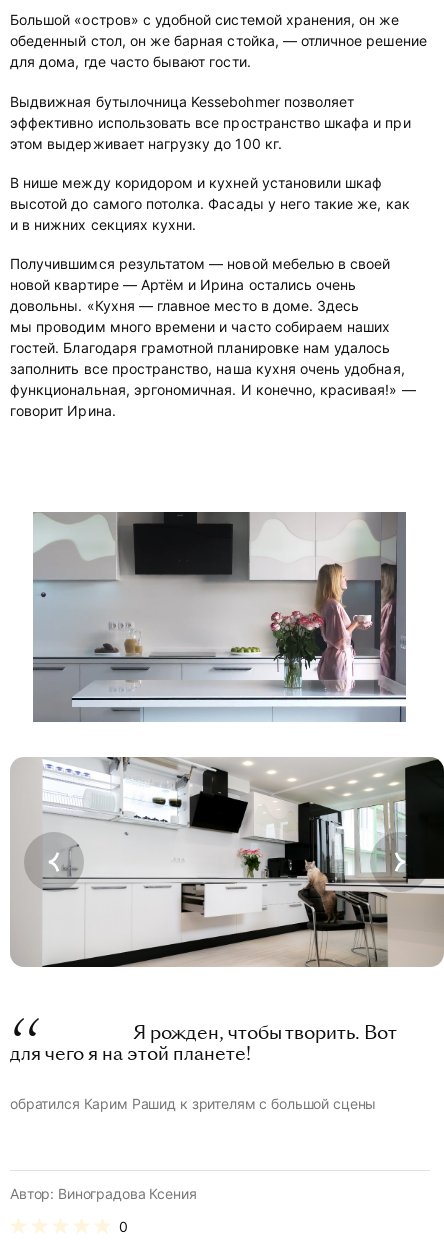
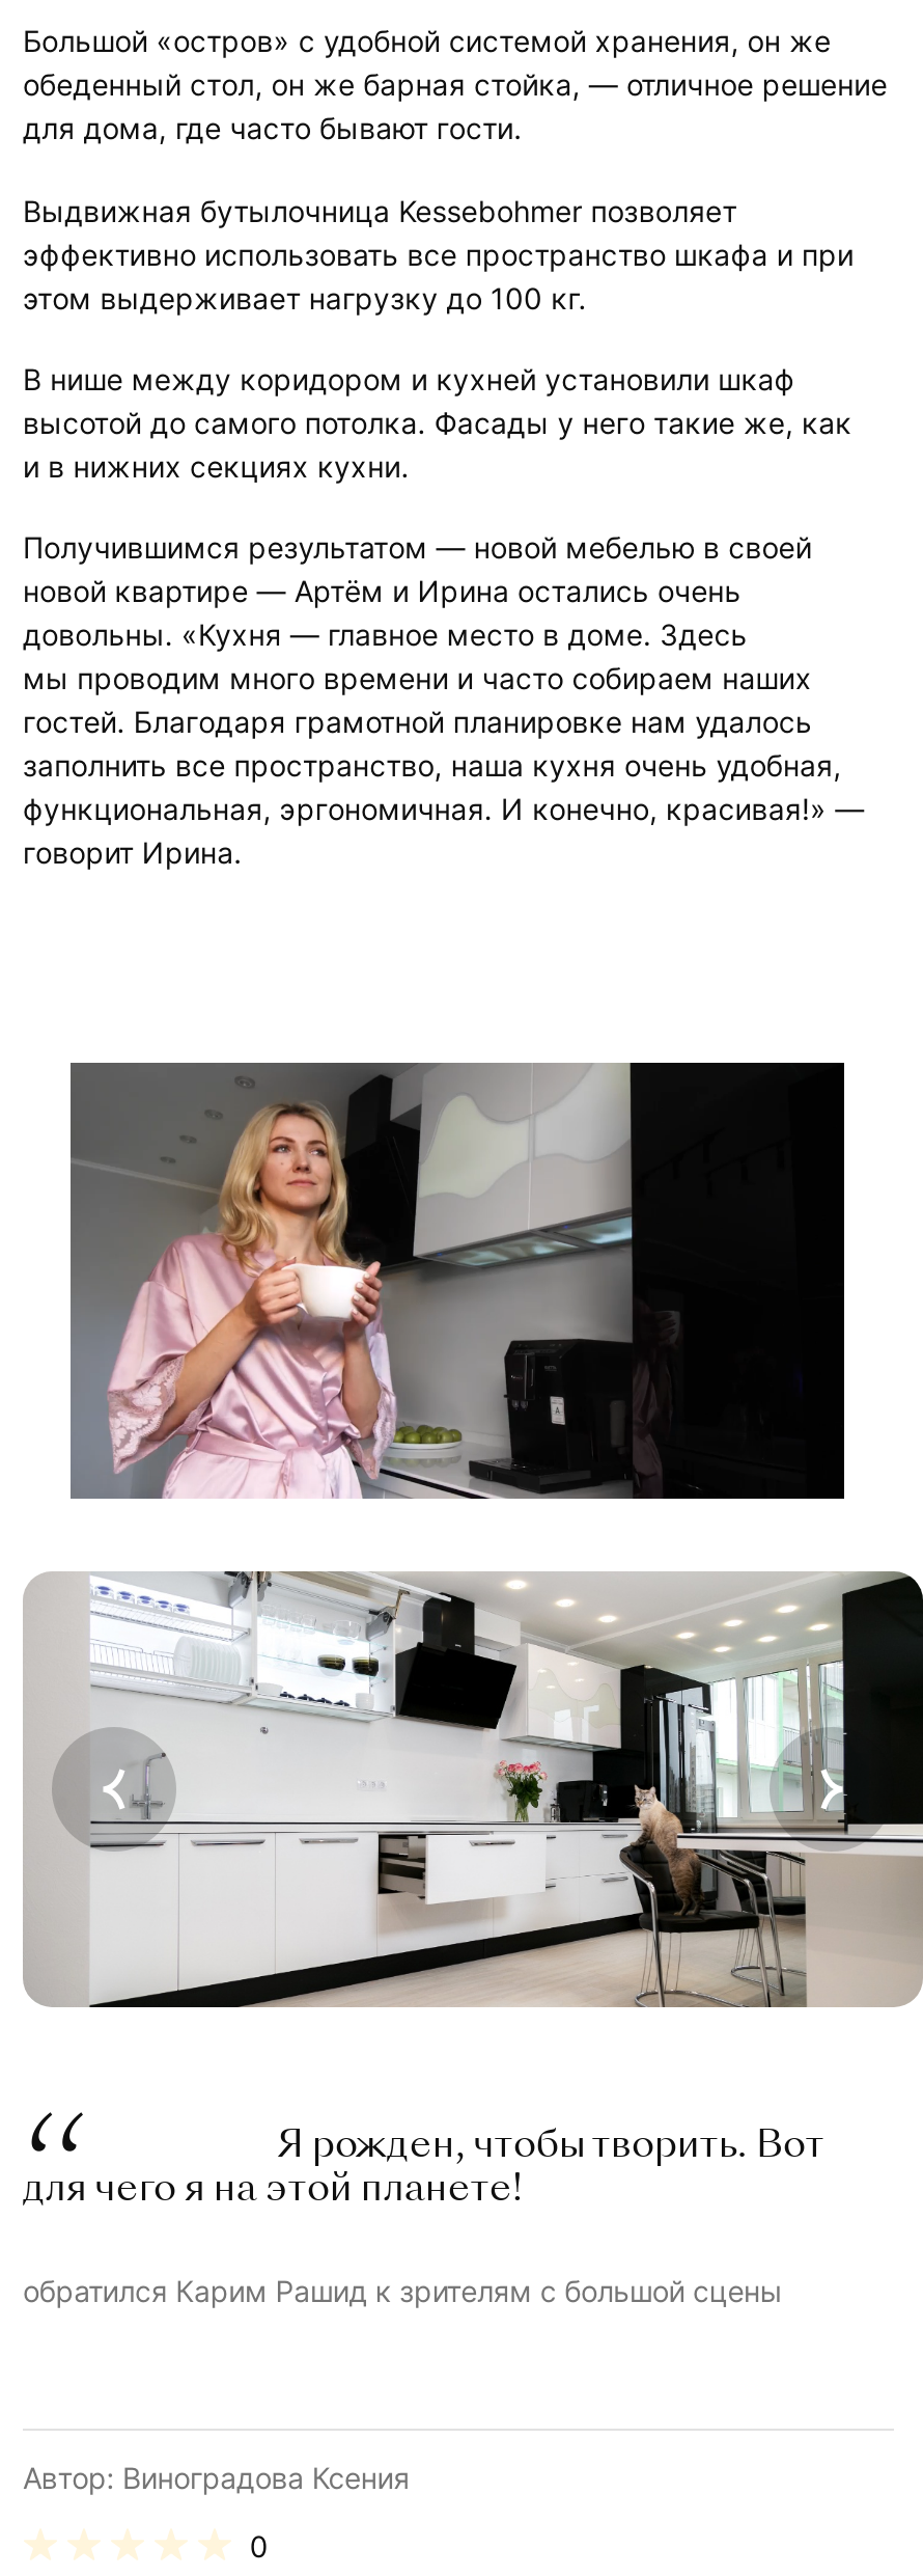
- [image]
+ [image]
